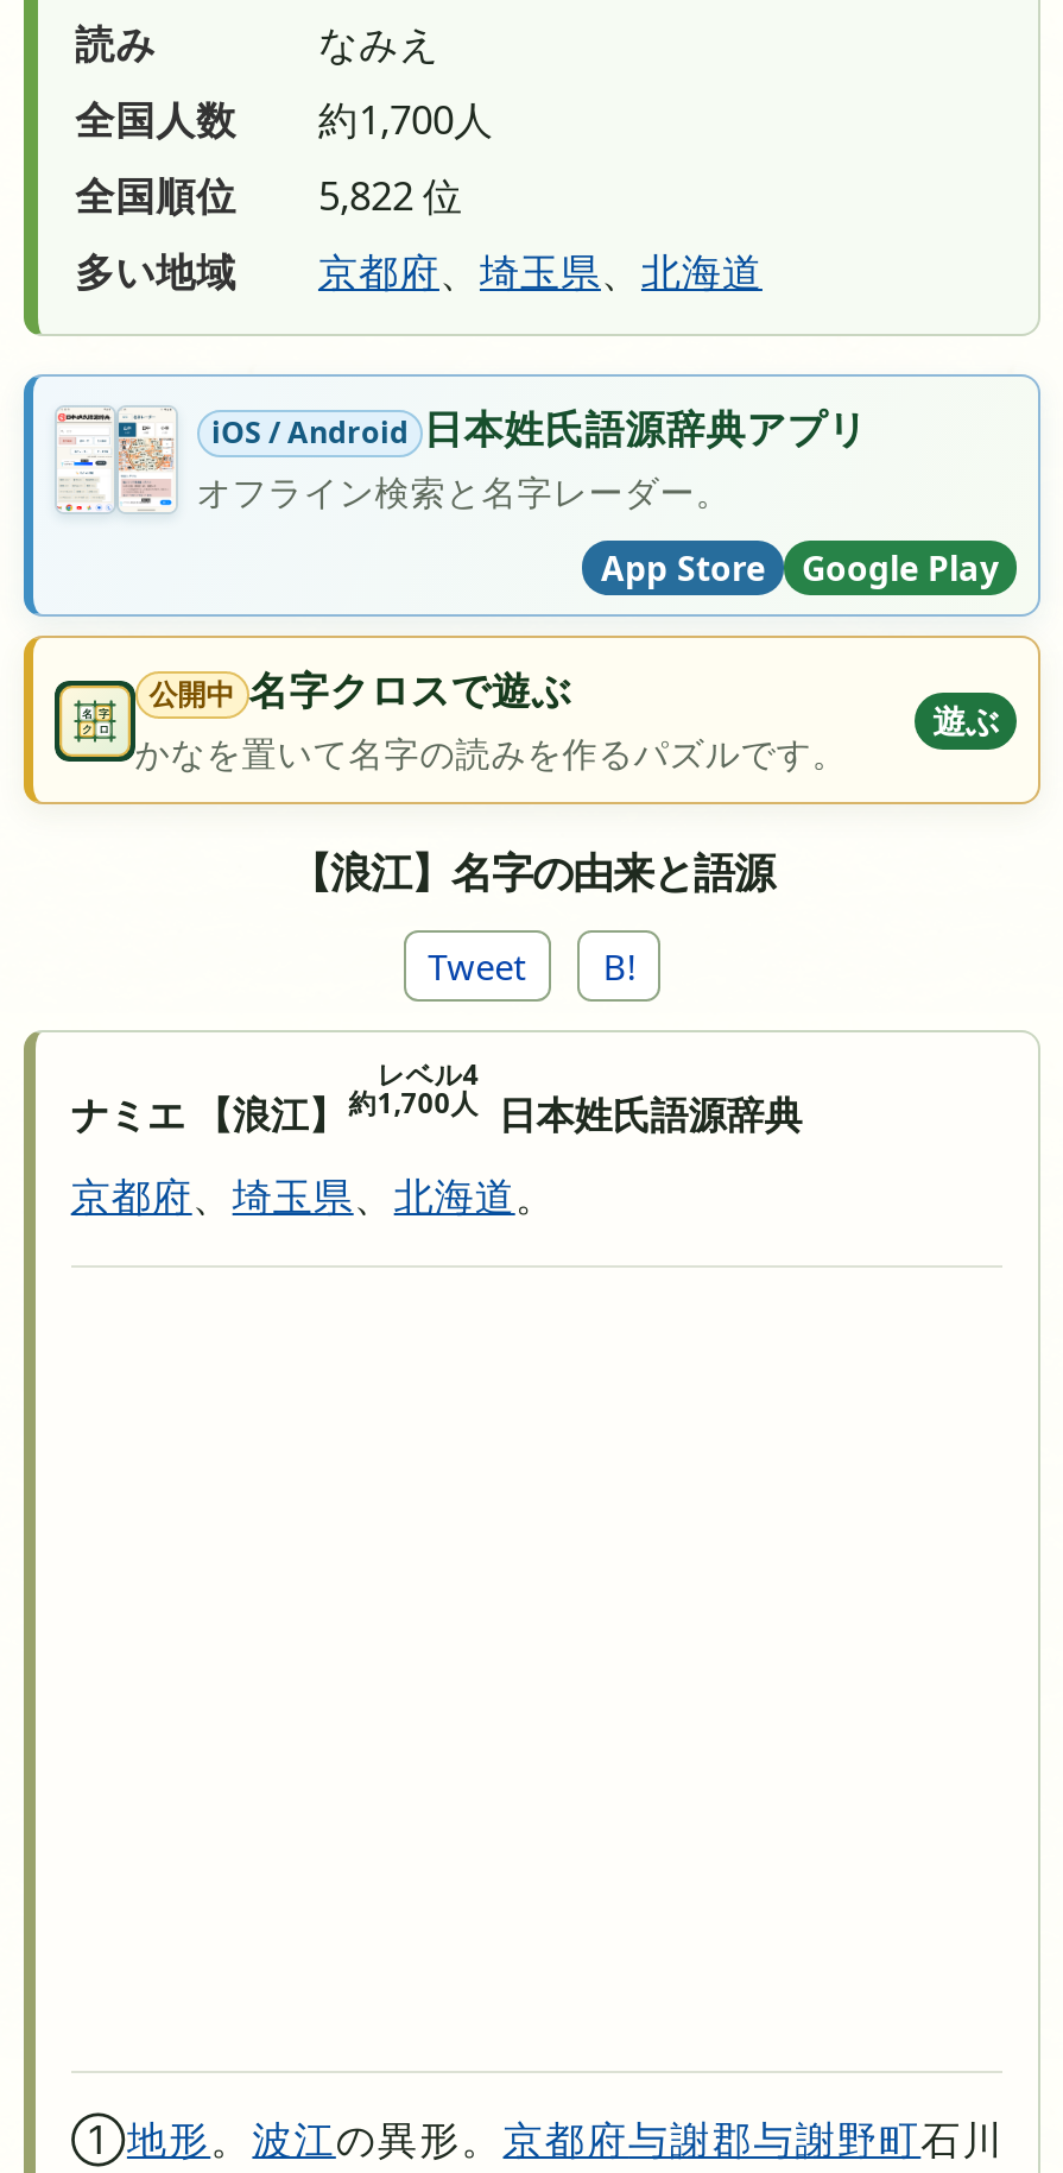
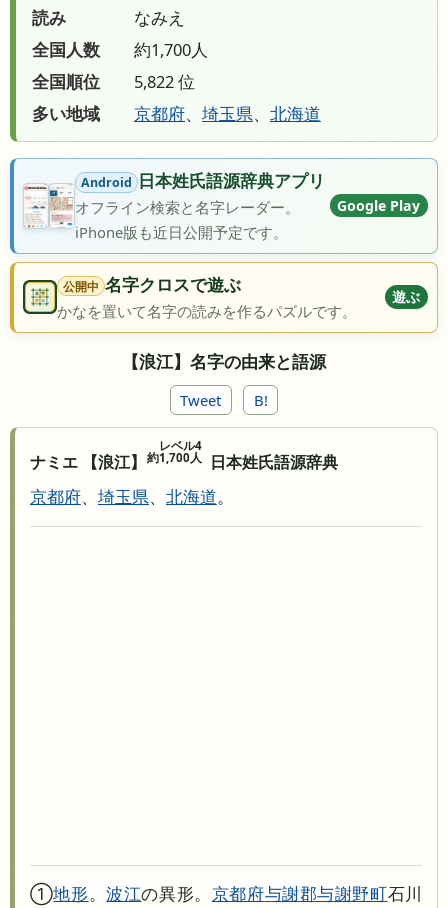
- [image]
- iOS / Android 日本姓氏語源辞典アプリ
+ [image]
+ Android 日本姓氏語源辞典アプリ

- App Store
+ iPhone版も近日公開予定です。

moved up: Google Play
